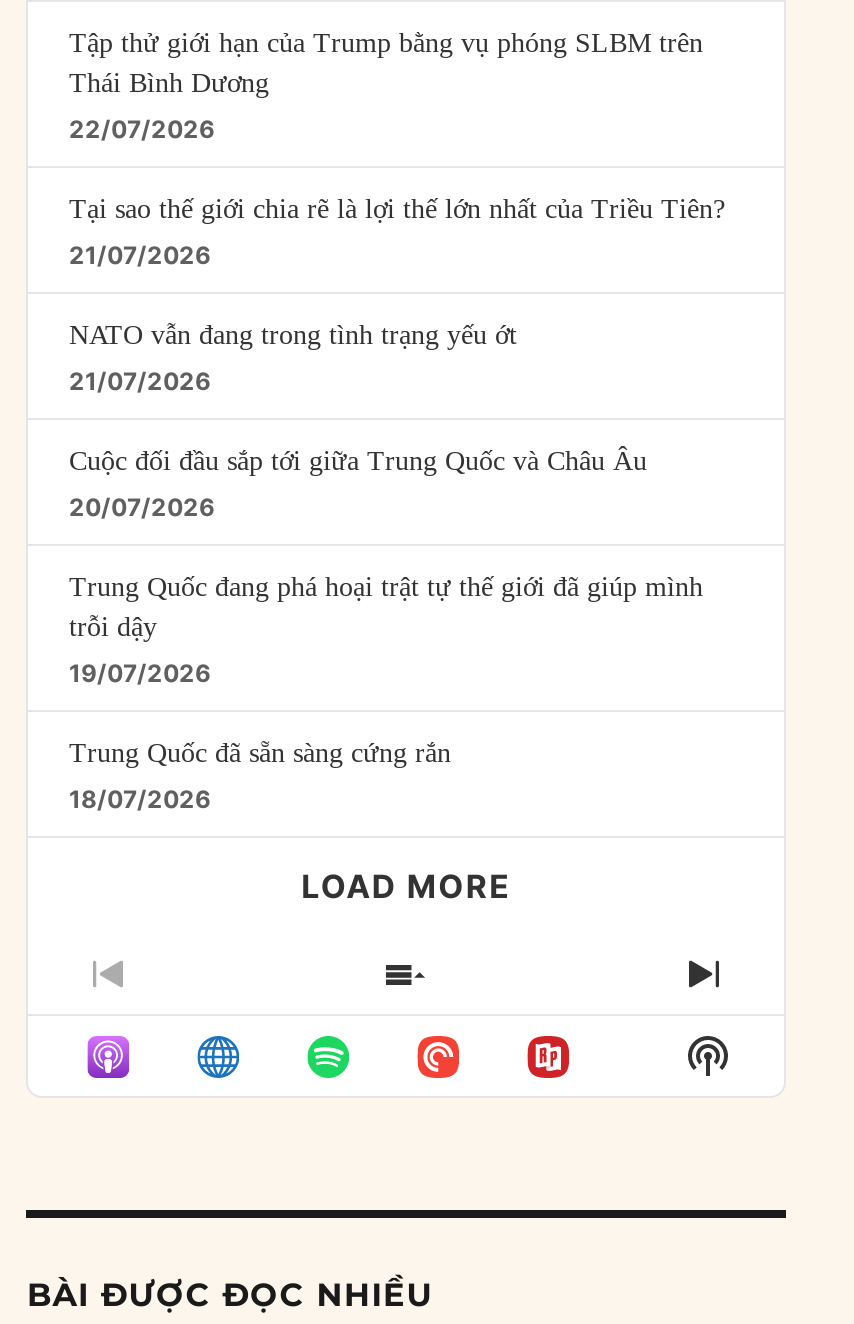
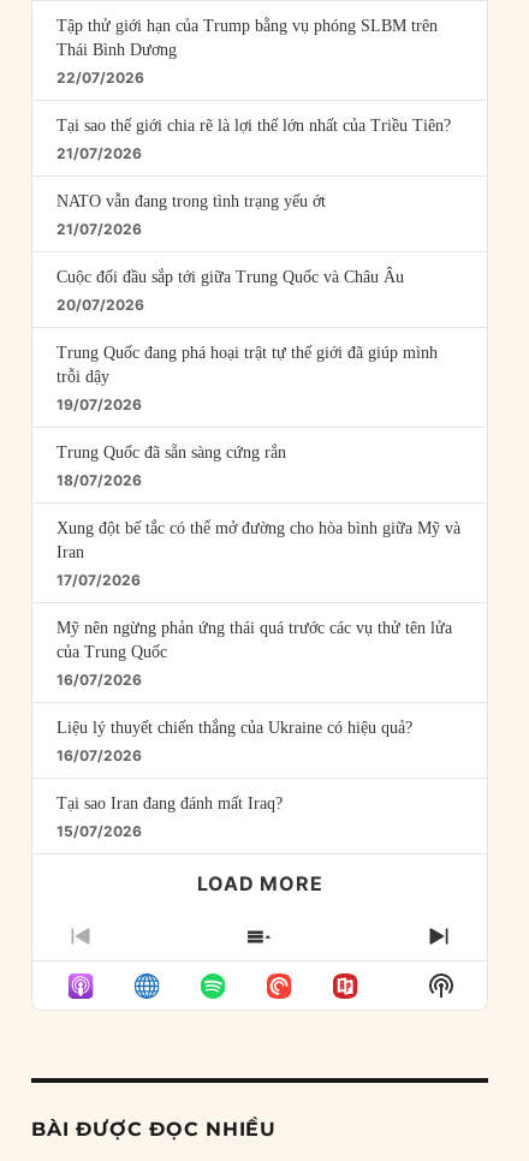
+ Xung đột bế tắc có thể mở đường cho hòa bình giữa Mỹ và
+ Iran
+ 17/07/2026
+ Mỹ nên ngừng phản ứng thái quá trước các vụ thử tên lửa
+ của Trung Quốc
+ 16/07/2026
+ Liệu lý thuyết chiến thắng của Ukraine có hiệu quả?
+ 16/07/2026
+ Tại sao Iran đang đánh mất Iraq?
+ 15/07/2026
